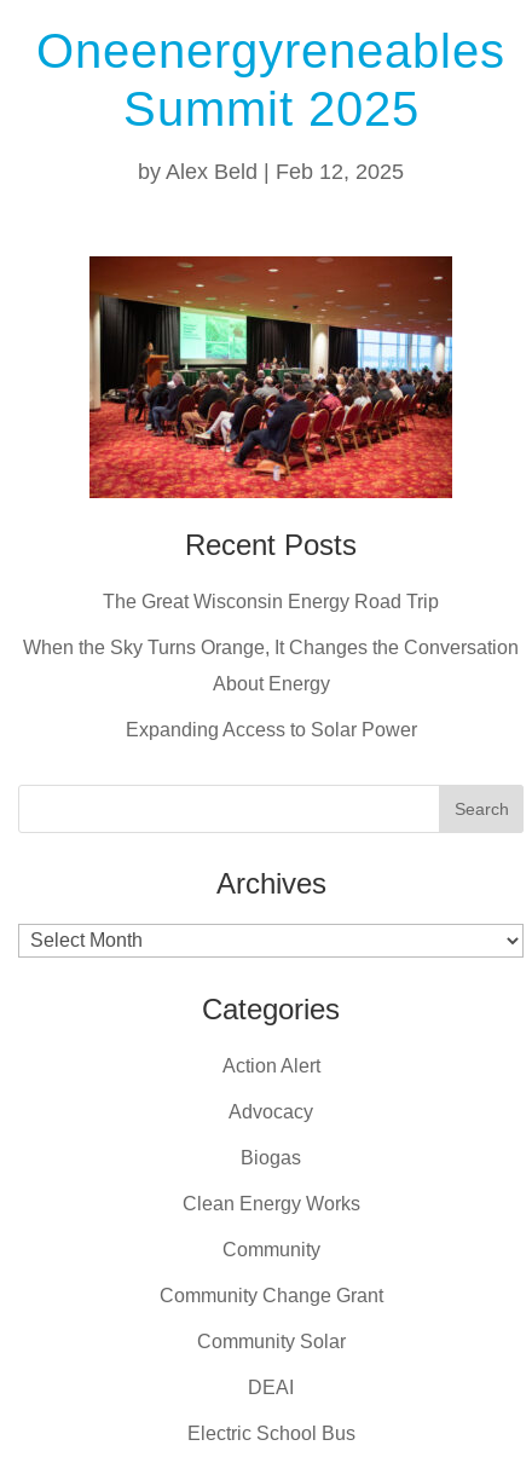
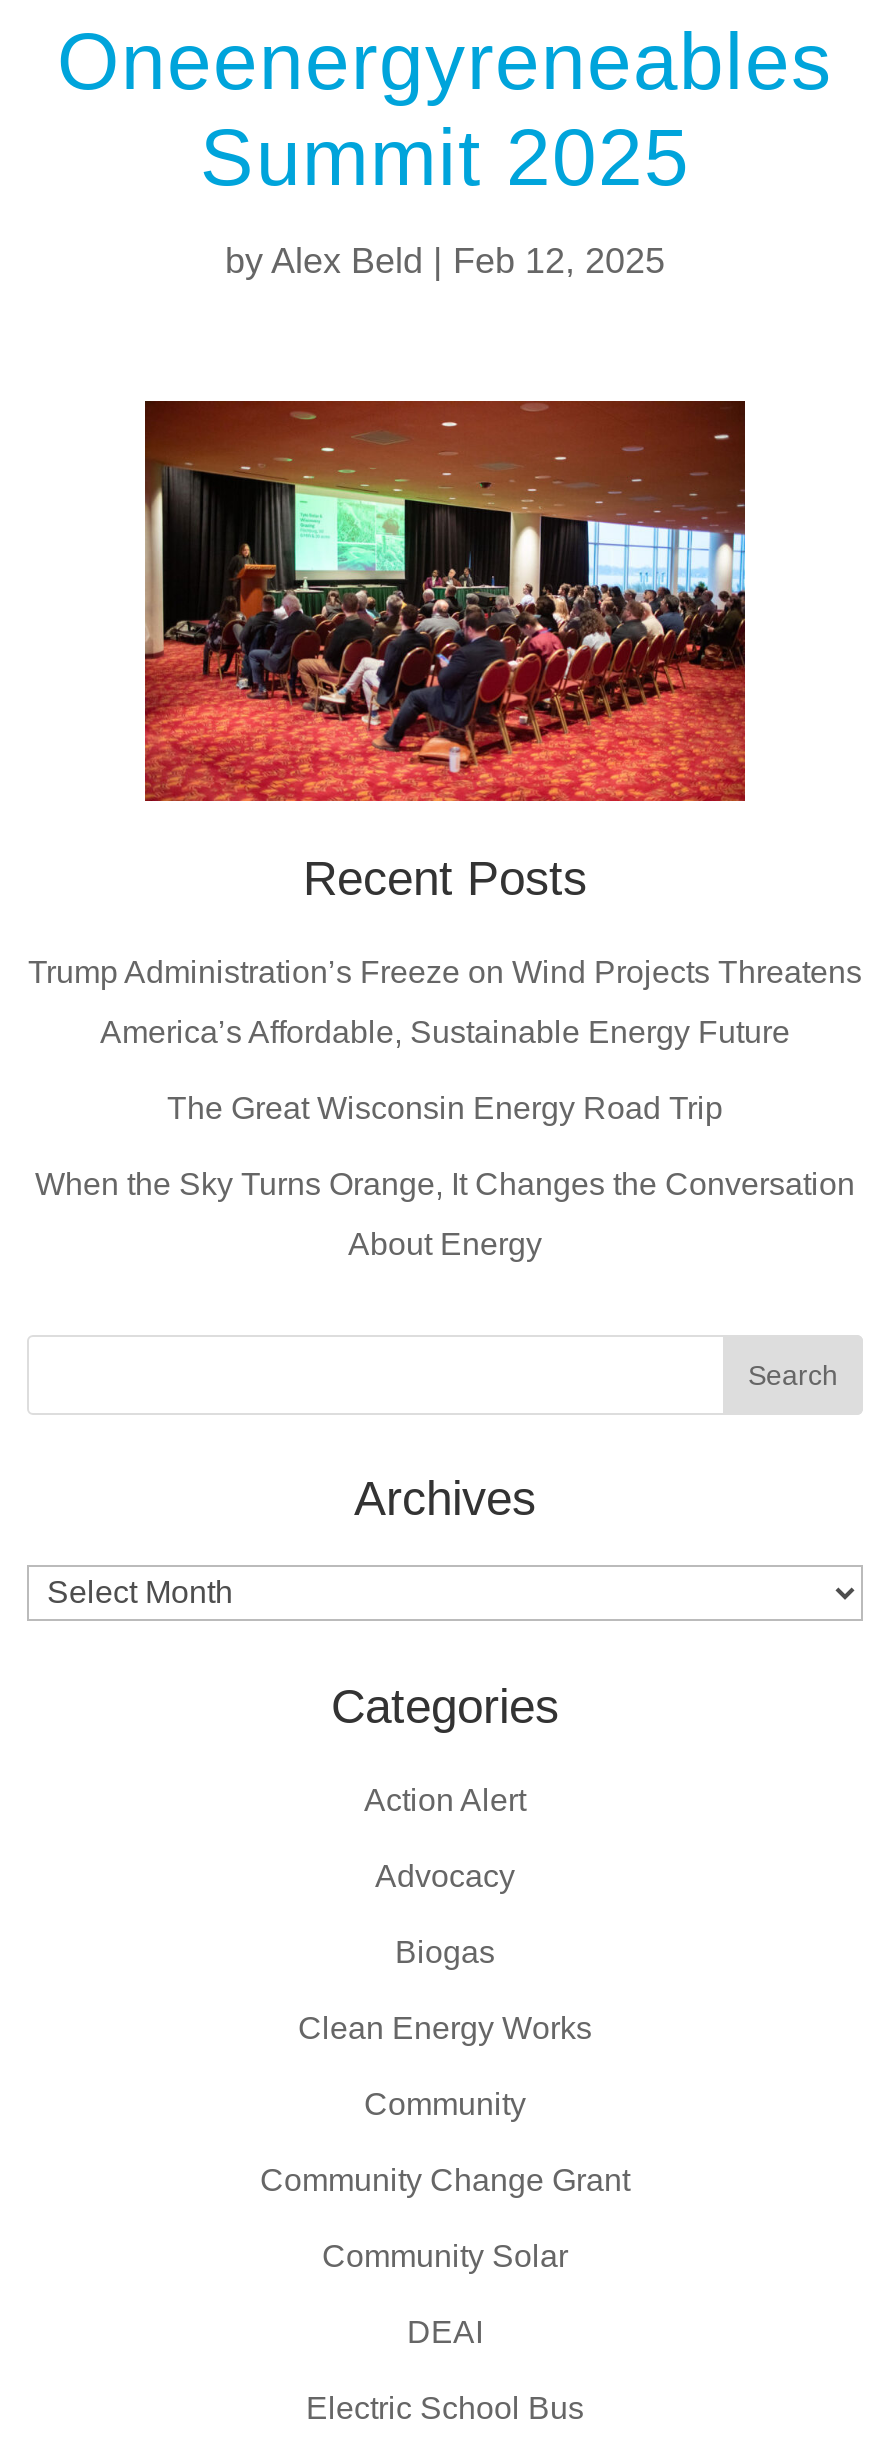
+ Trump Administration’s Freeze on Wind Projects Threatens
+ America’s Affordable, Sustainable Energy Future

moved down: The Great Wisconsin Energy Road Trip | When the Sky Turns Orange, It Changes the Conversation | About Energy

- Expanding Access to Solar Power
